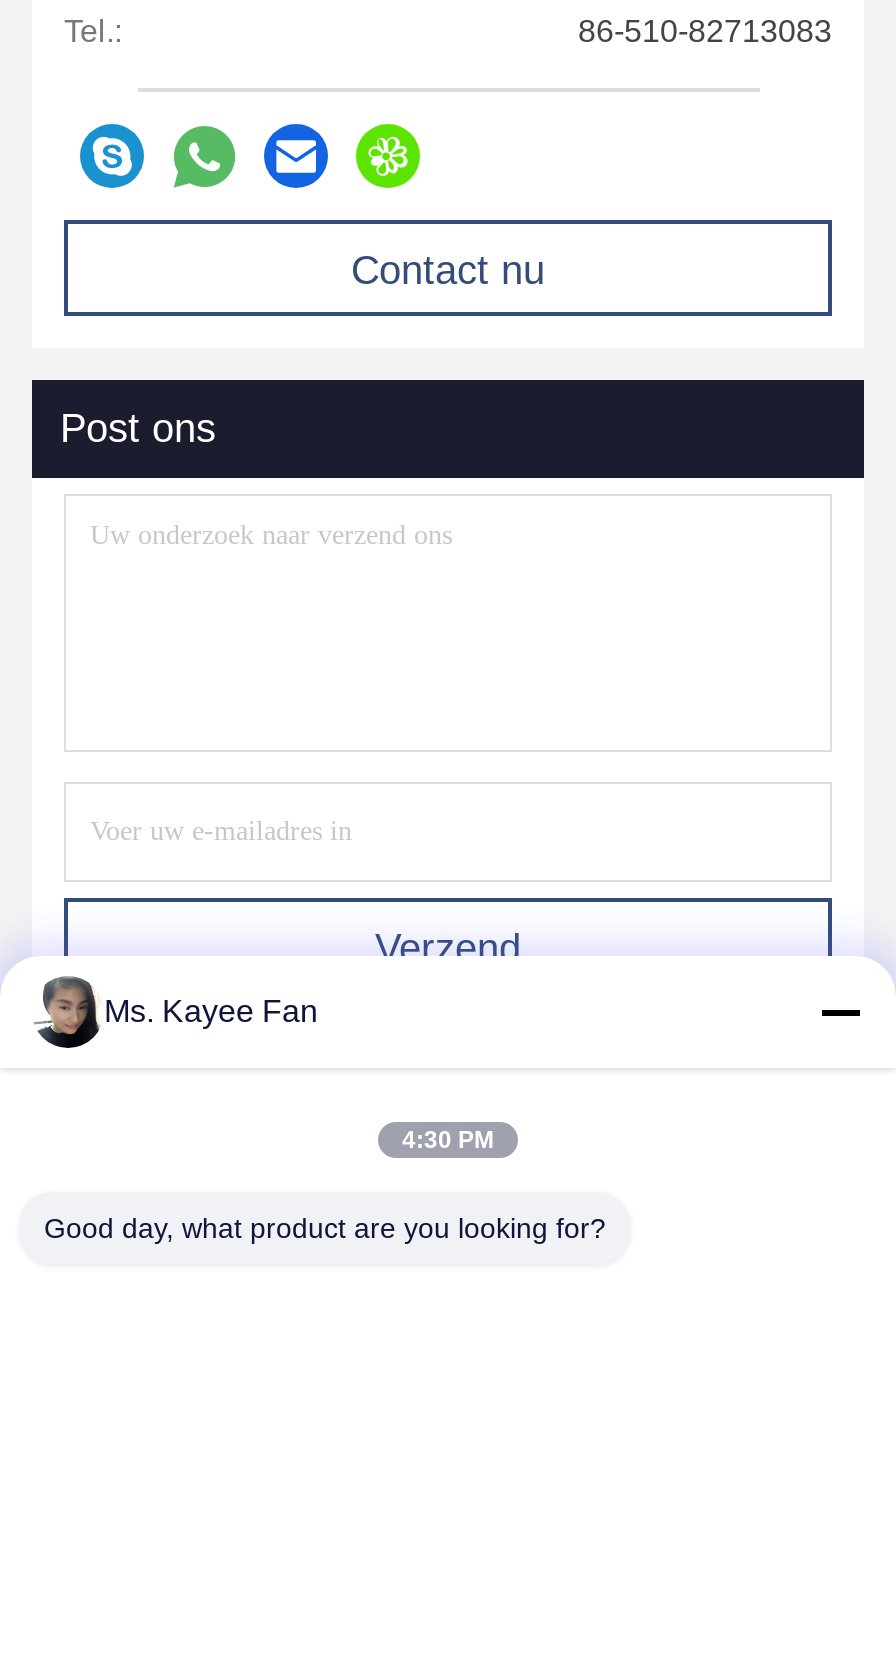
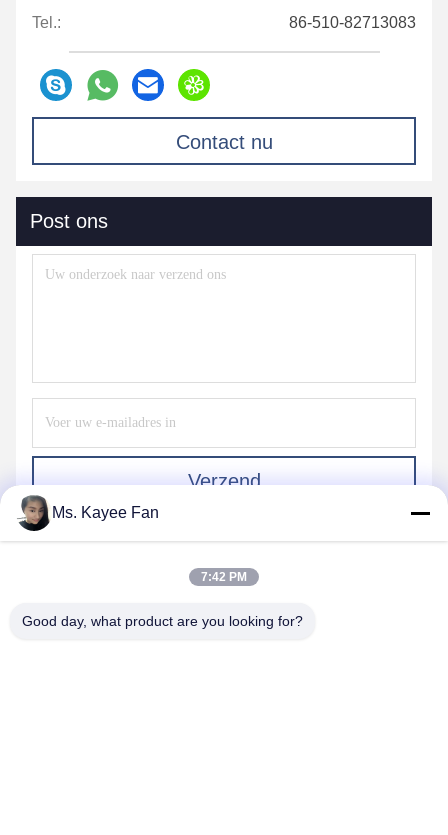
- 4:30 PM
+ 7:42 PM
